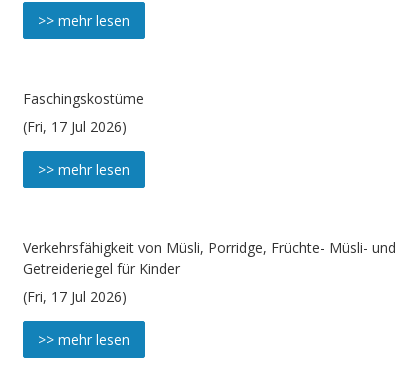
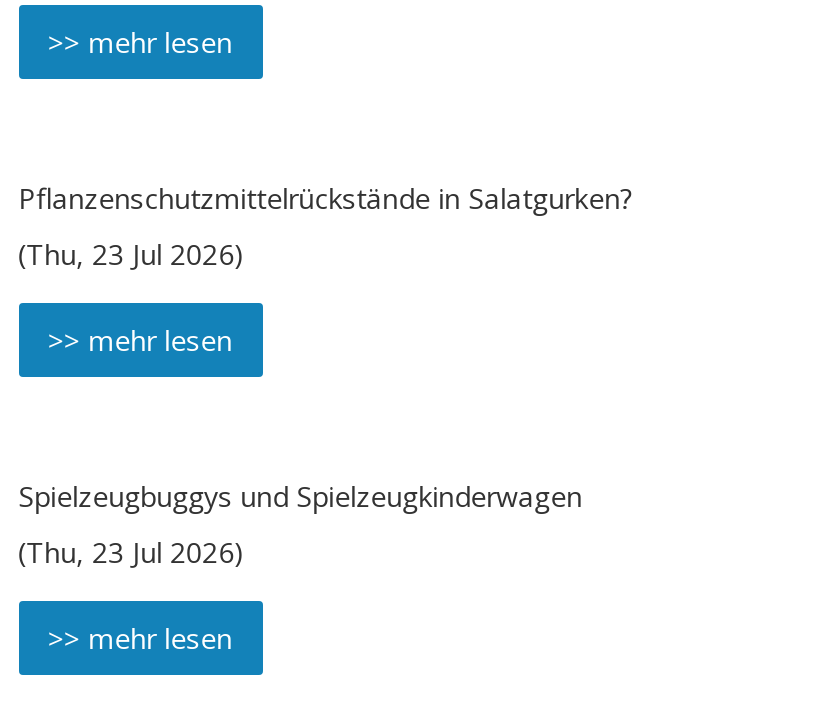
- Faschingskostüme
+ Pflanzenschutzmittelrückstände in Salatgurken?

- (Fri, 17 Jul 2026)
+ (Thu, 23 Jul 2026)

- Verkehrsfähigkeit von Müsli, Porridge, Früchte- Müsli- und
- Getreideriegel für Kinder
+ Spielzeugbuggys und Spielzeugkinderwagen

- (Fri, 17 Jul 2026)
+ (Thu, 23 Jul 2026)
